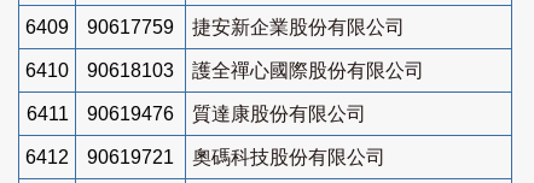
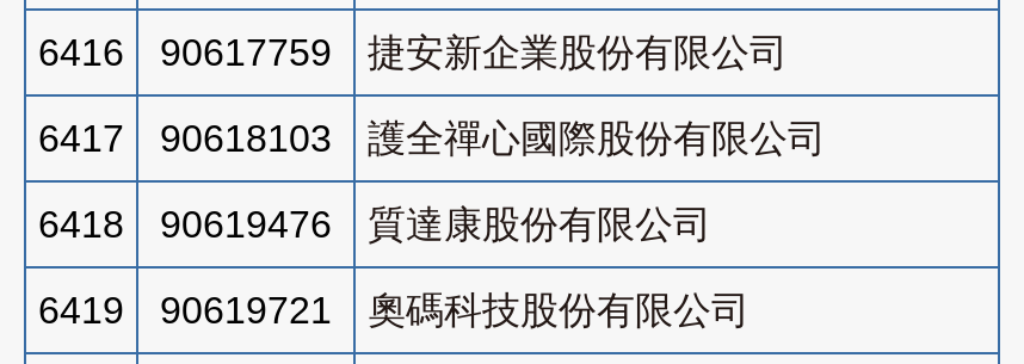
- 6409 90617759 捷安新企業股份有限公司
+ 6416 90617759 捷安新企業股份有限公司

- 6410 90618103 護全禪心國際股份有限公司
+ 6417 90618103 護全禪心國際股份有限公司

- 6411 90619476 質達康股份有限公司
+ 6418 90619476 質達康股份有限公司

- 6412 90619721 奧碼科技股份有限公司
+ 6419 90619721 奧碼科技股份有限公司
